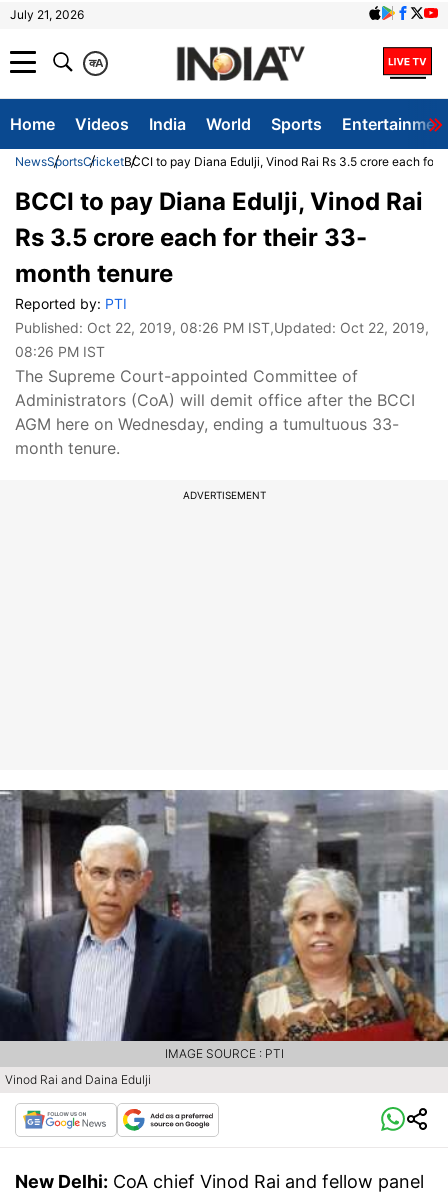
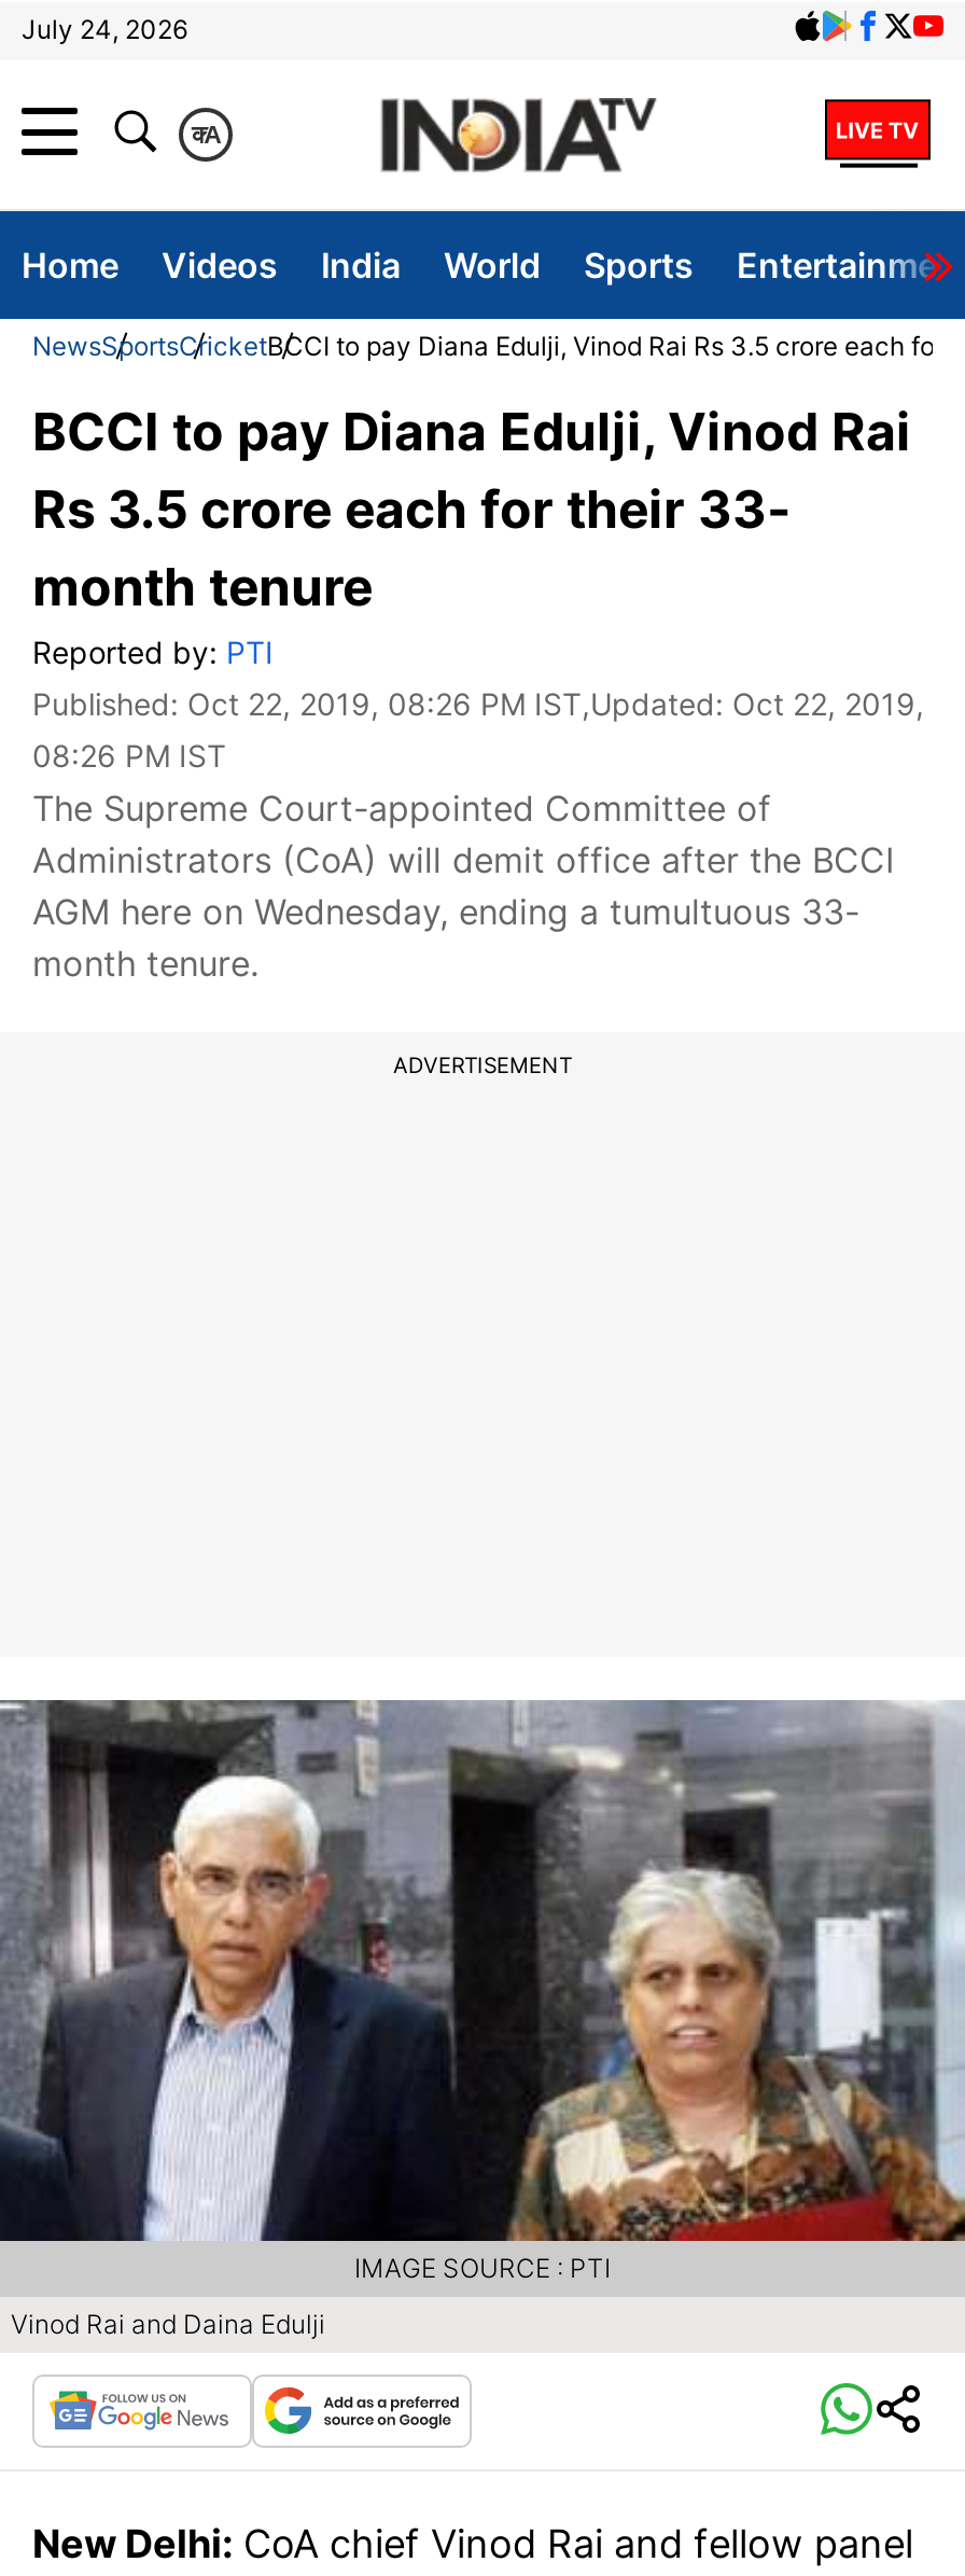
- July 21, 2026
+ July 24, 2026
